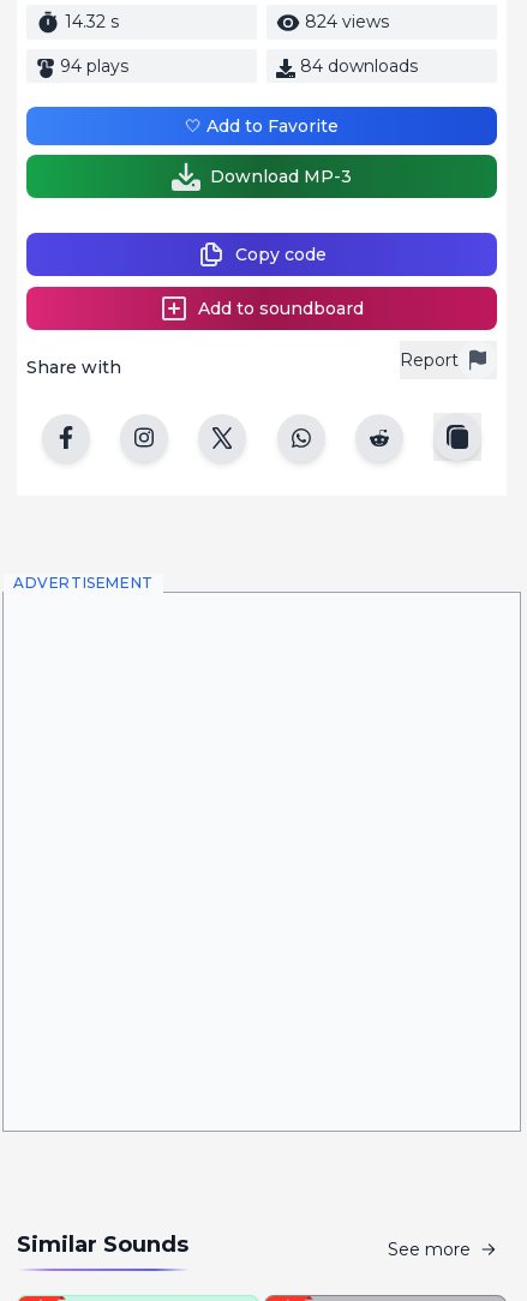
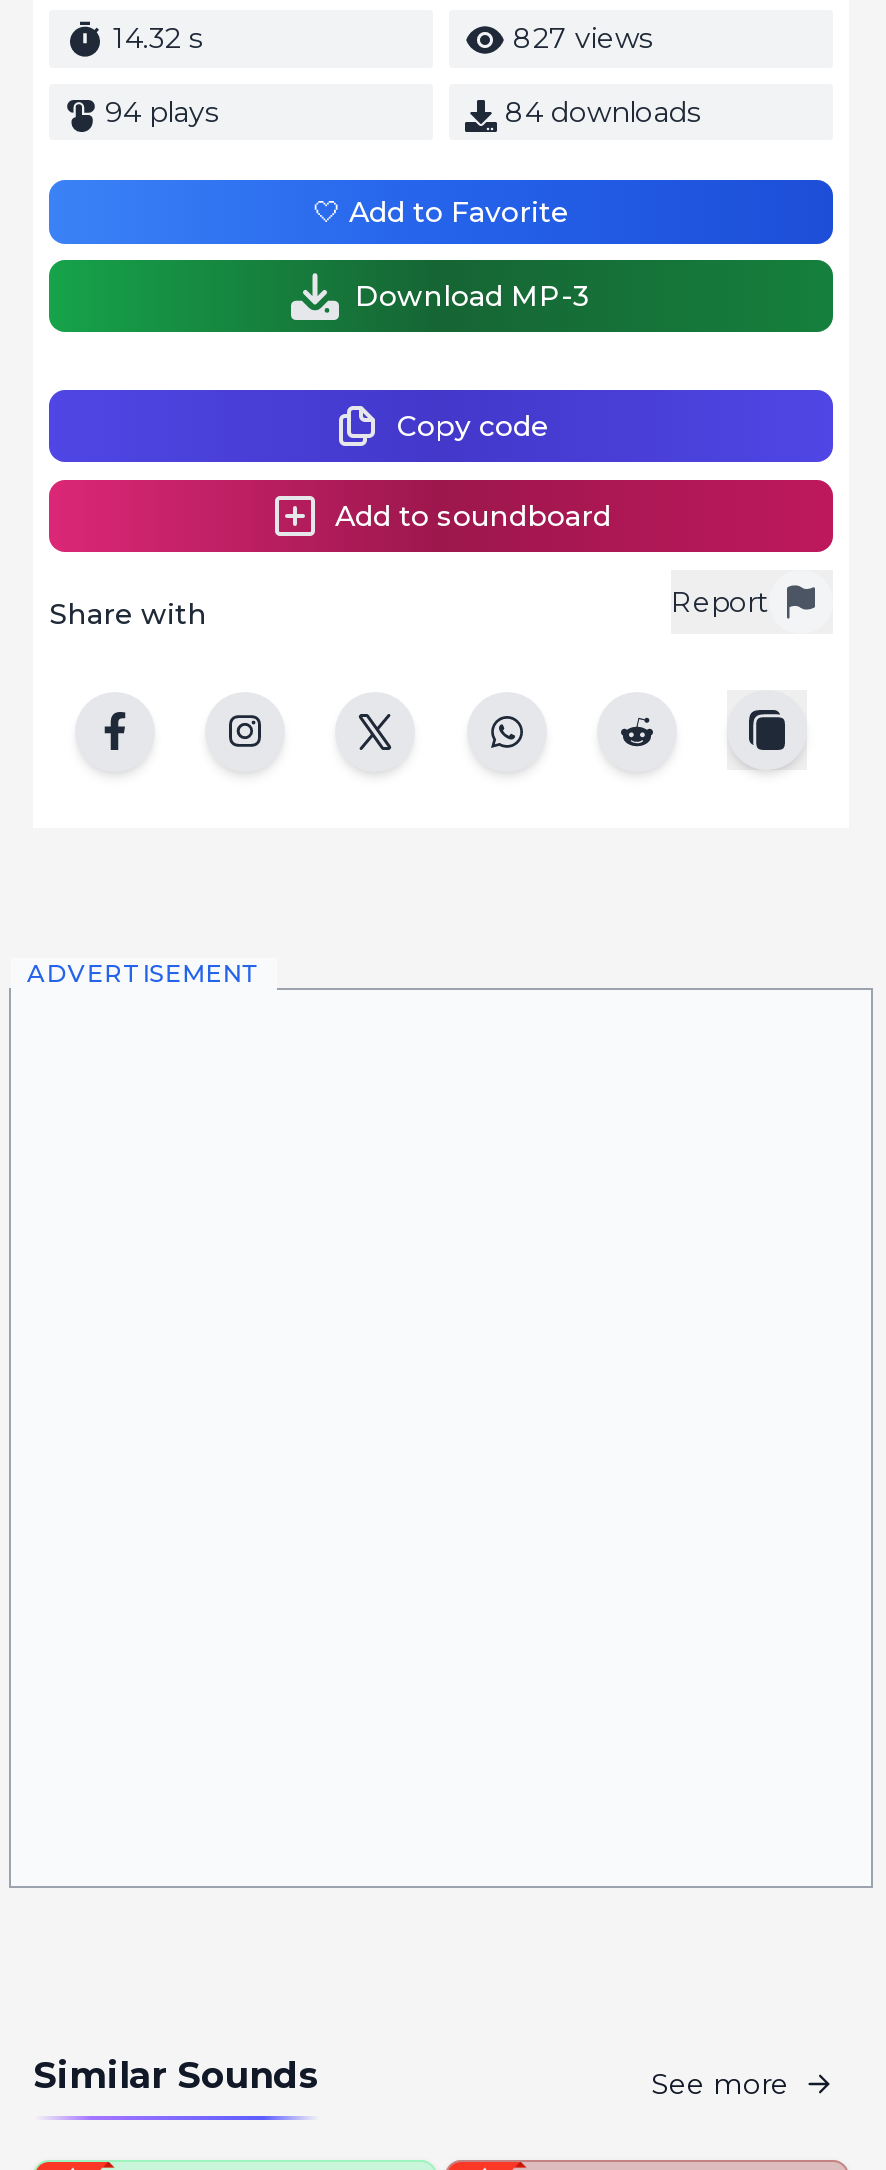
- 824 views
+ 827 views
